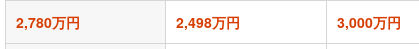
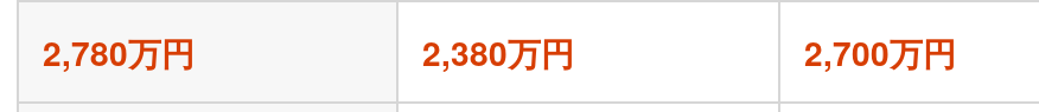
- 2,498万円
+ 2,380万円

- 3,000万円
+ 2,700万円
